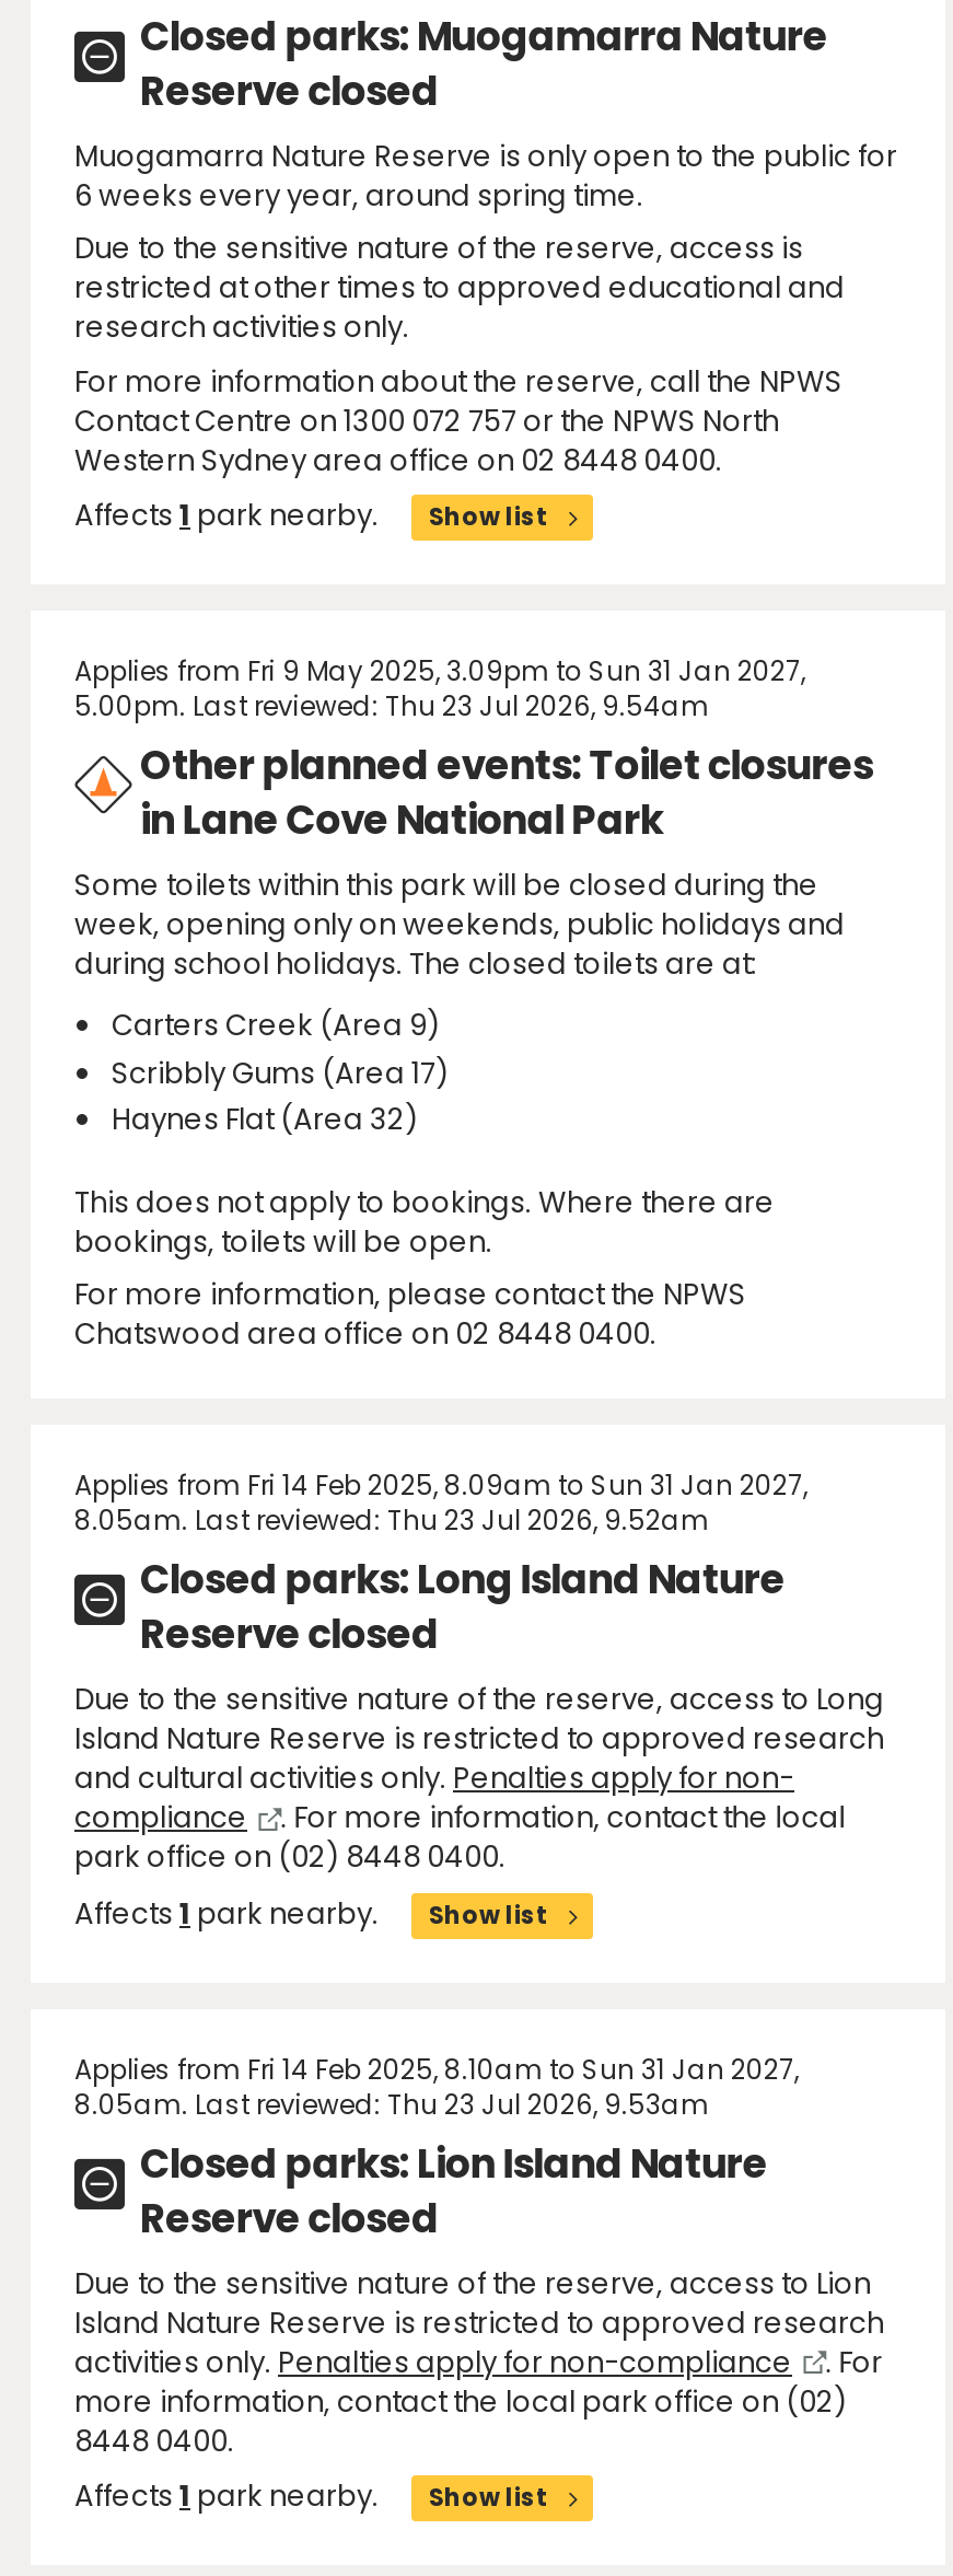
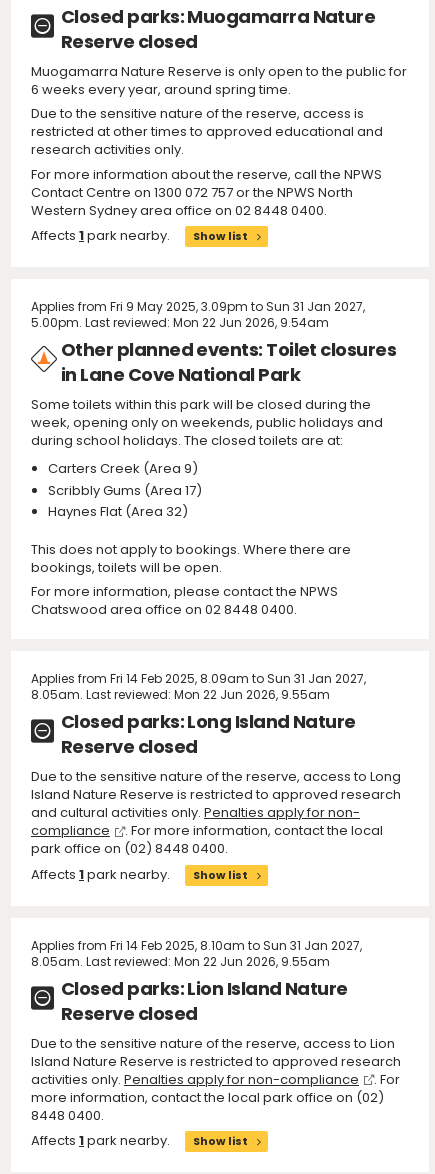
- 5.00pm. Last reviewed: Thu 23 Jul 2026, 9.54am
+ 5.00pm. Last reviewed: Mon 22 Jun 2026, 9.54am

- 8.05am. Last reviewed: Thu 23 Jul 2026, 9.52am
+ 8.05am. Last reviewed: Mon 22 Jun 2026, 9.55am

- 8.05am. Last reviewed: Thu 23 Jul 2026, 9.53am
+ 8.05am. Last reviewed: Mon 22 Jun 2026, 9.55am
